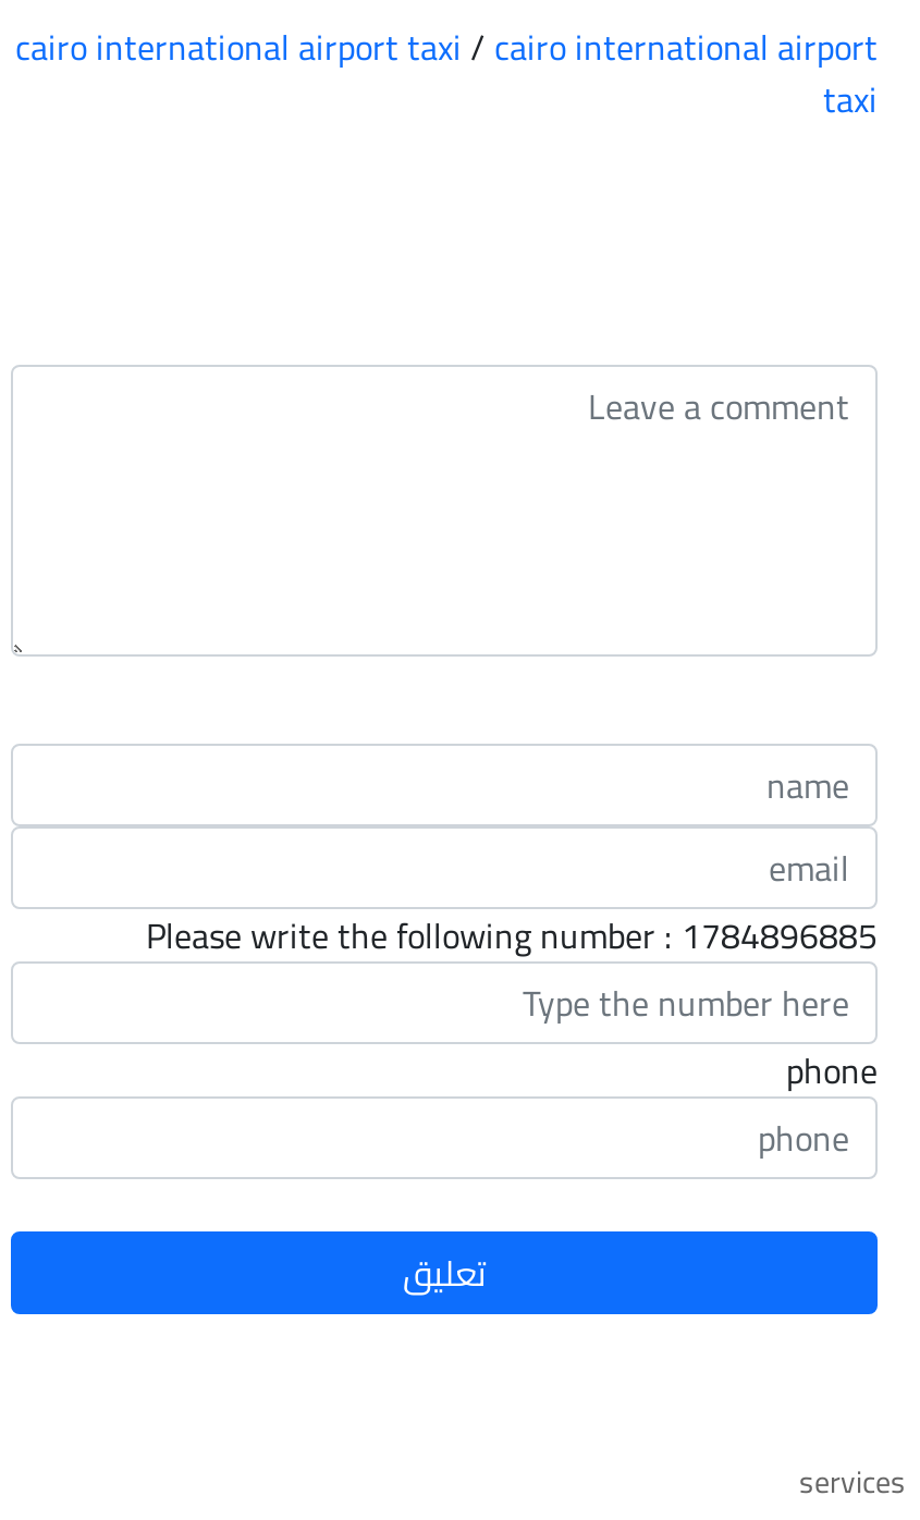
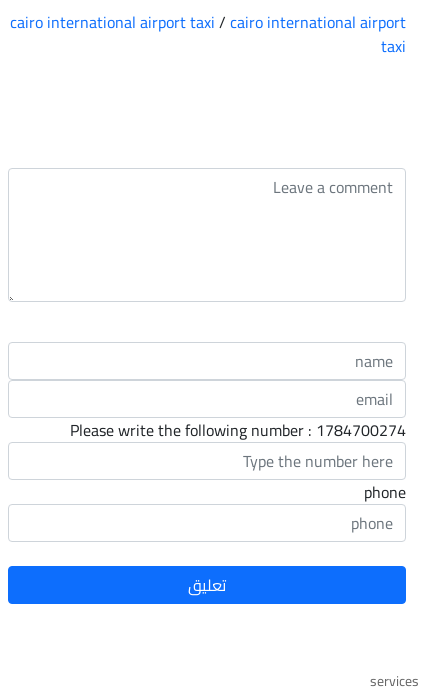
- Please write the following number : 1784896885
+ Please write the following number : 1784700274
